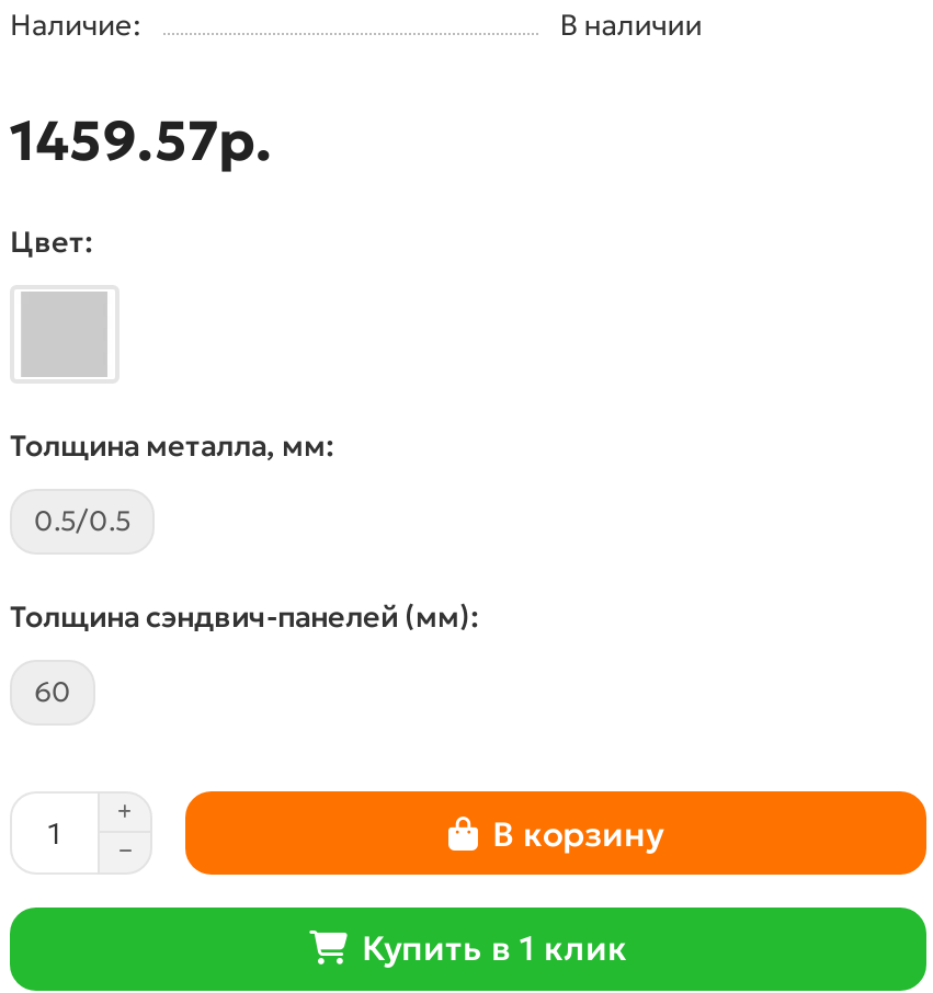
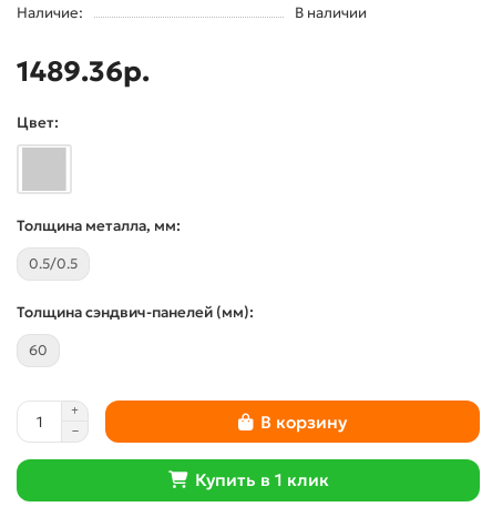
- 1459.57р.
+ 1489.36р.
